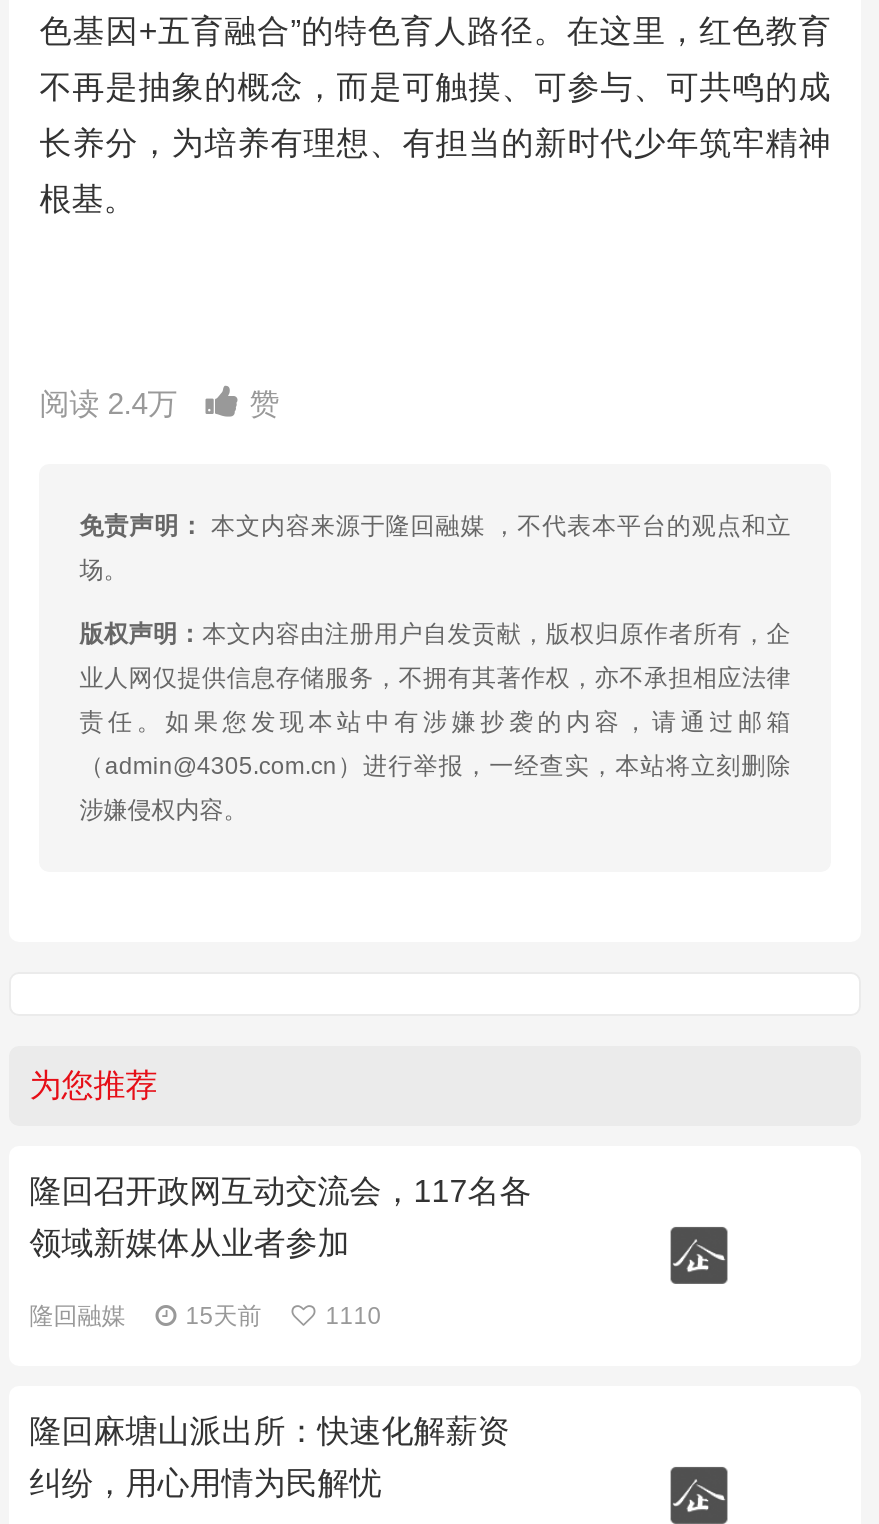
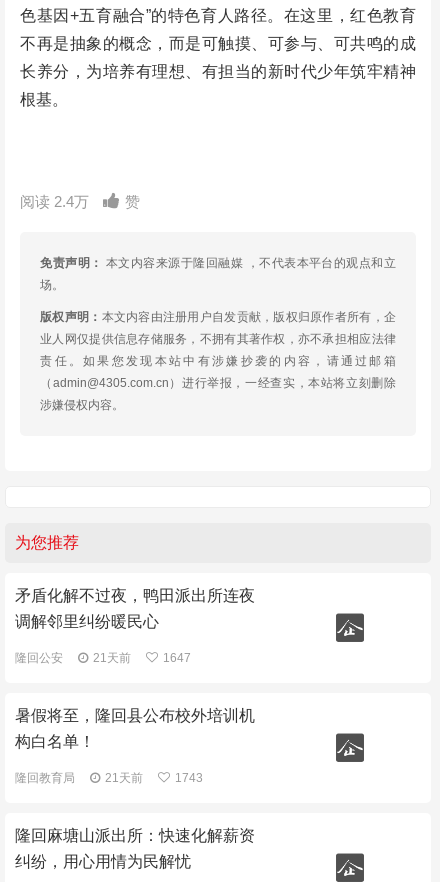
- 隆回召开政网互动交流会，117名各
- 领域新媒体从业者参加
- 隆回融媒
- 15天前
- 1110
+ 矛盾化解不过夜，鸭田派出所连夜
+ 调解邻里纠纷暖民心
+ 隆回公安
+ 21天前
+ 1647
+ 暑假将至，隆回县公布校外培训机
+ 构白名单！
+ 隆回教育局
+ 21天前
+ 1743
